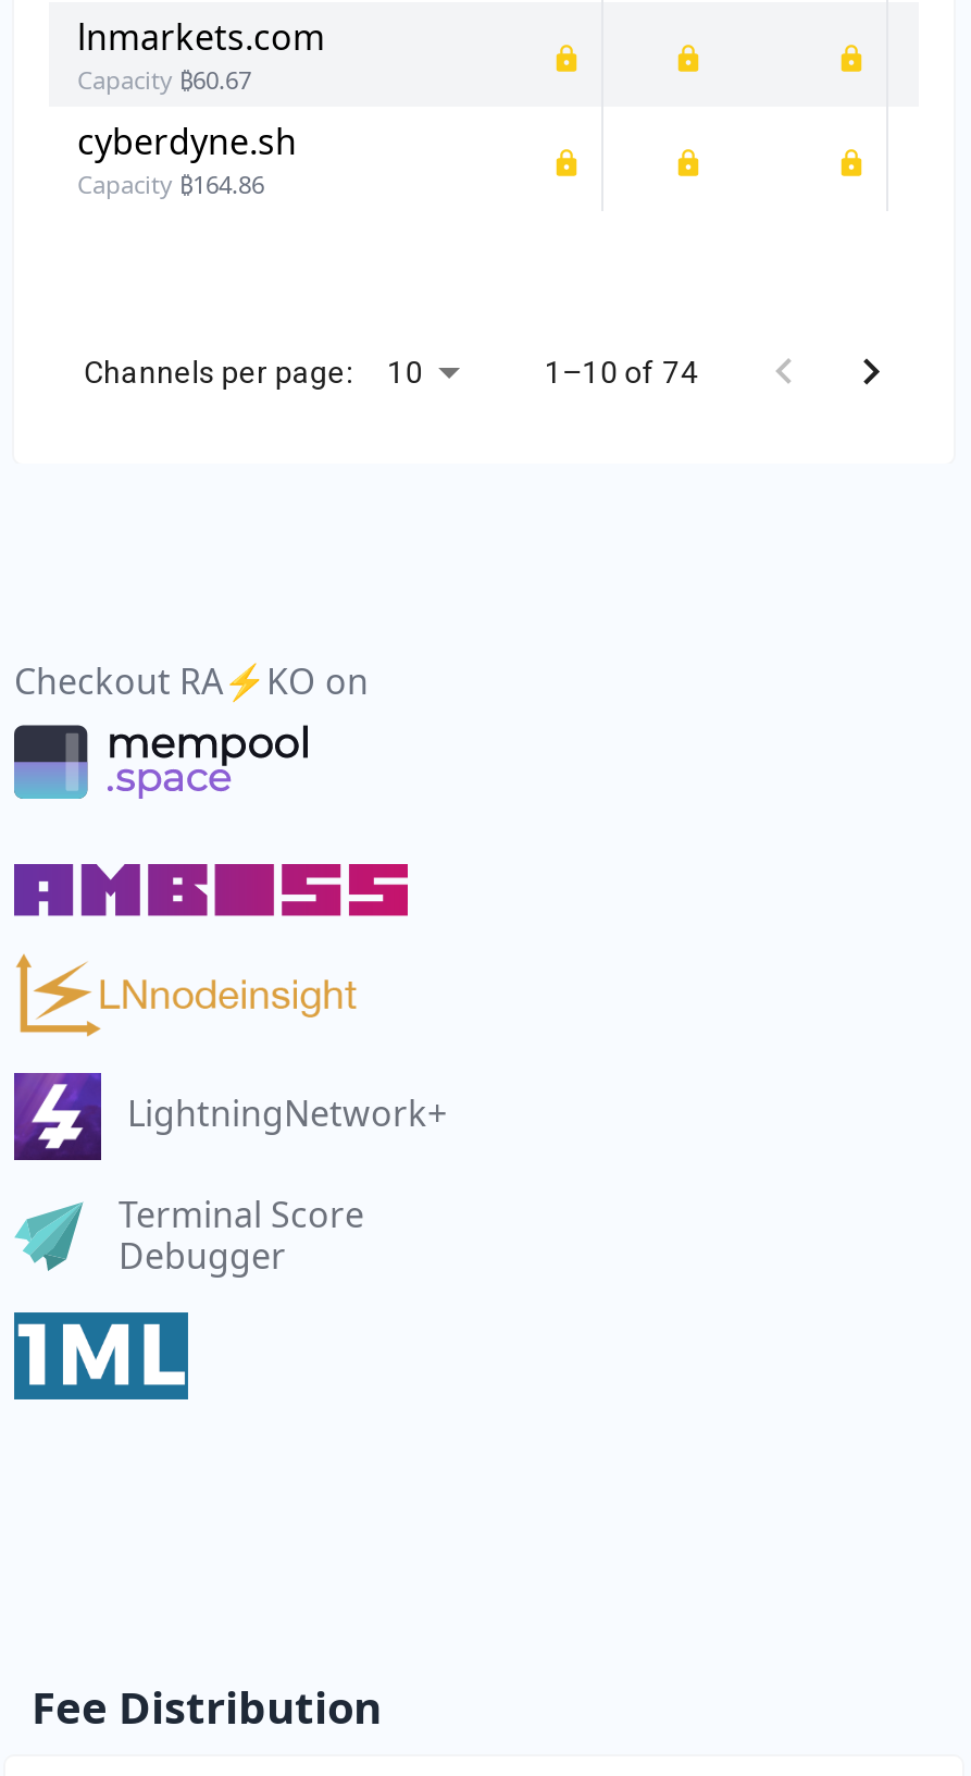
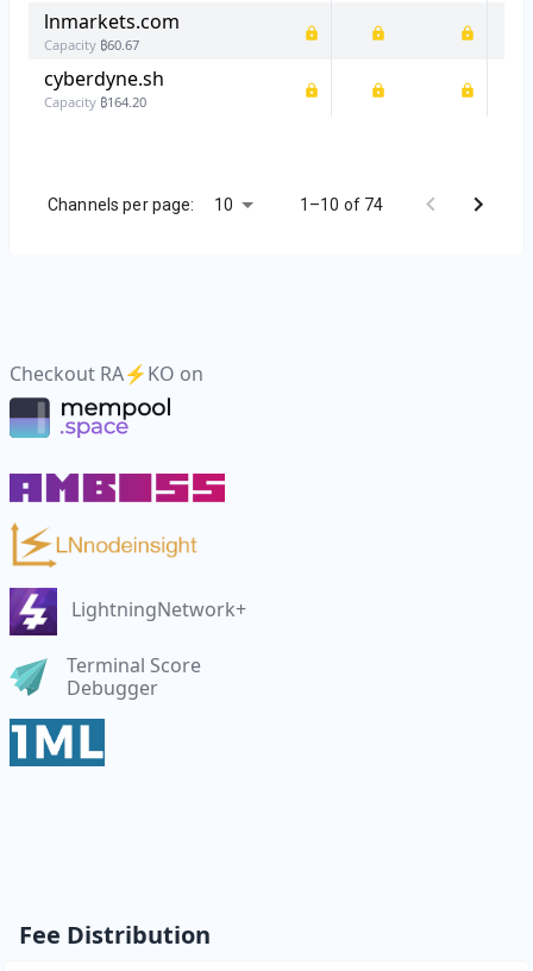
- Capacity ₿164.86
+ Capacity ₿164.20
